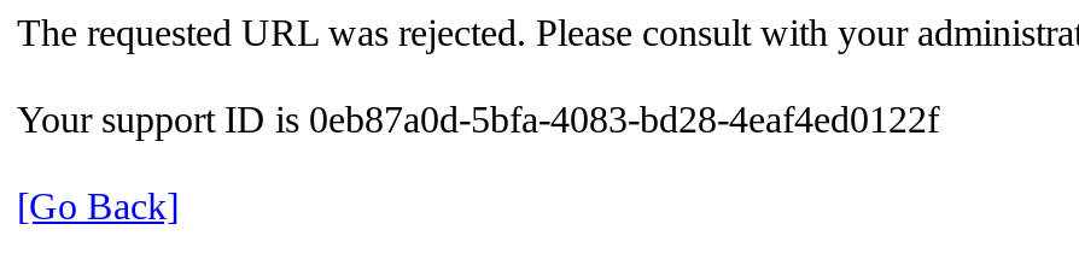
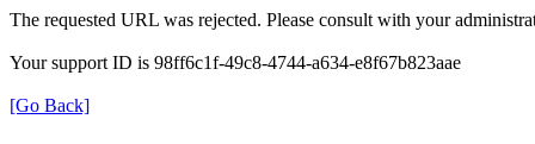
- Your support ID is 0eb87a0d-5bfa-4083-bd28-4eaf4ed0122f
+ Your support ID is 98ff6c1f-49c8-4744-a634-e8f67b823aae
